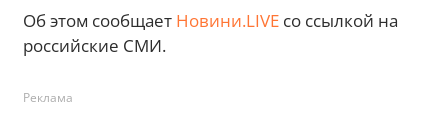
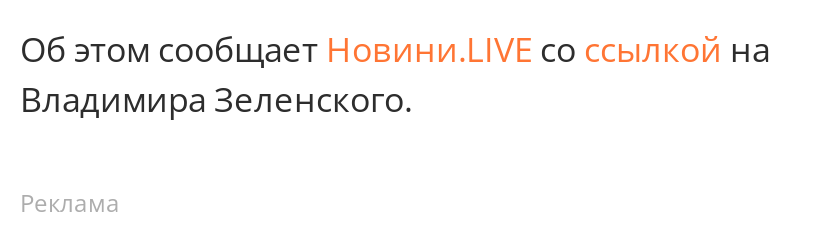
- российские СМИ.
+ Владимира Зеленского.
